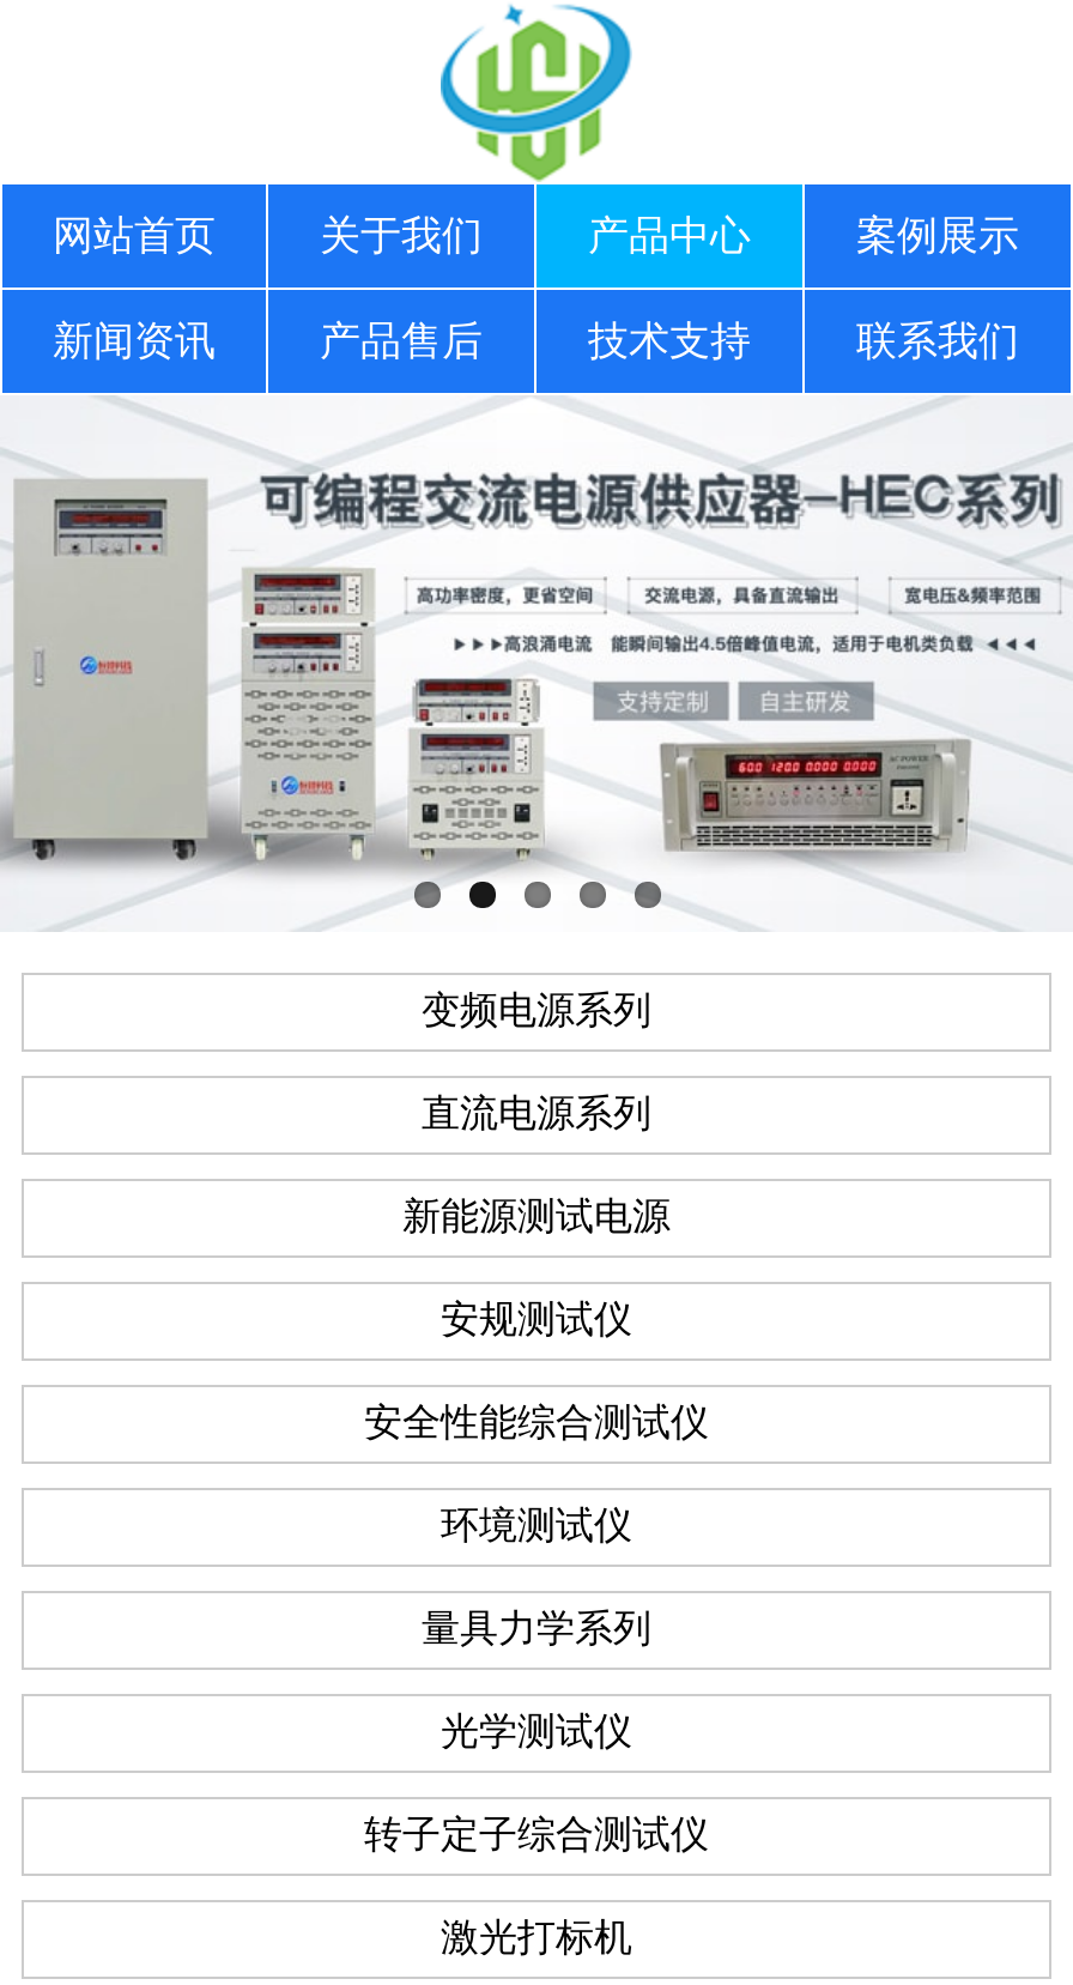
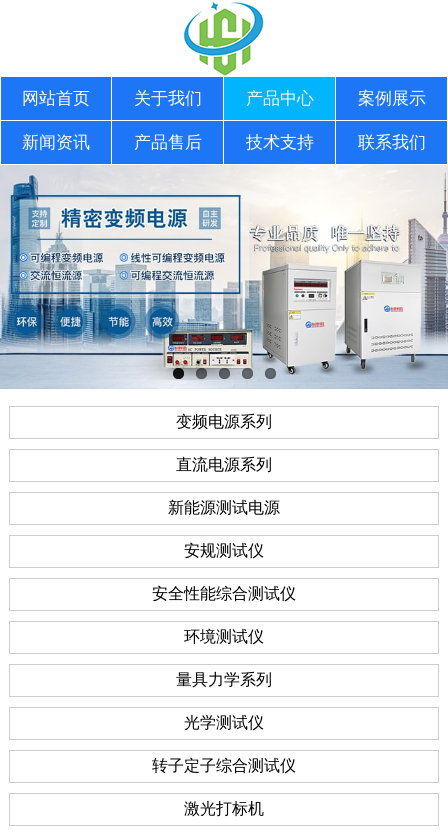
- [image]
+ [image]
